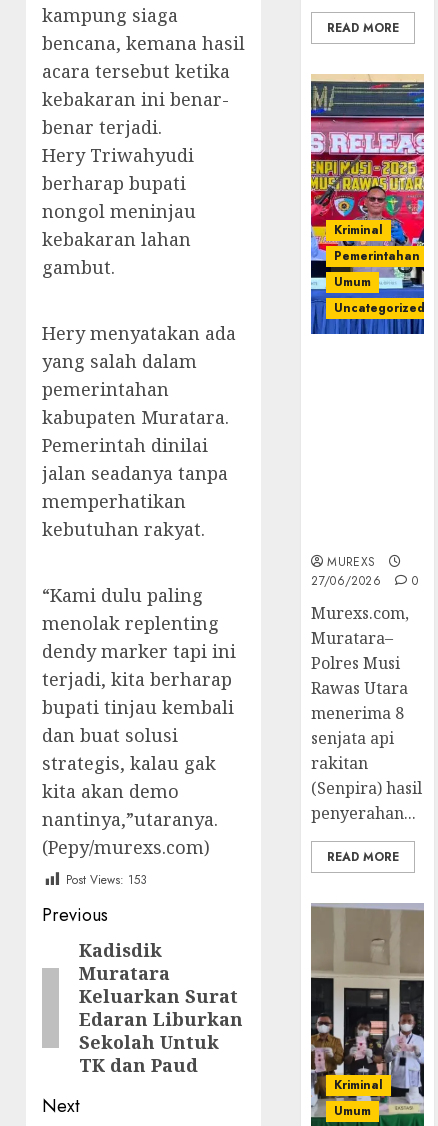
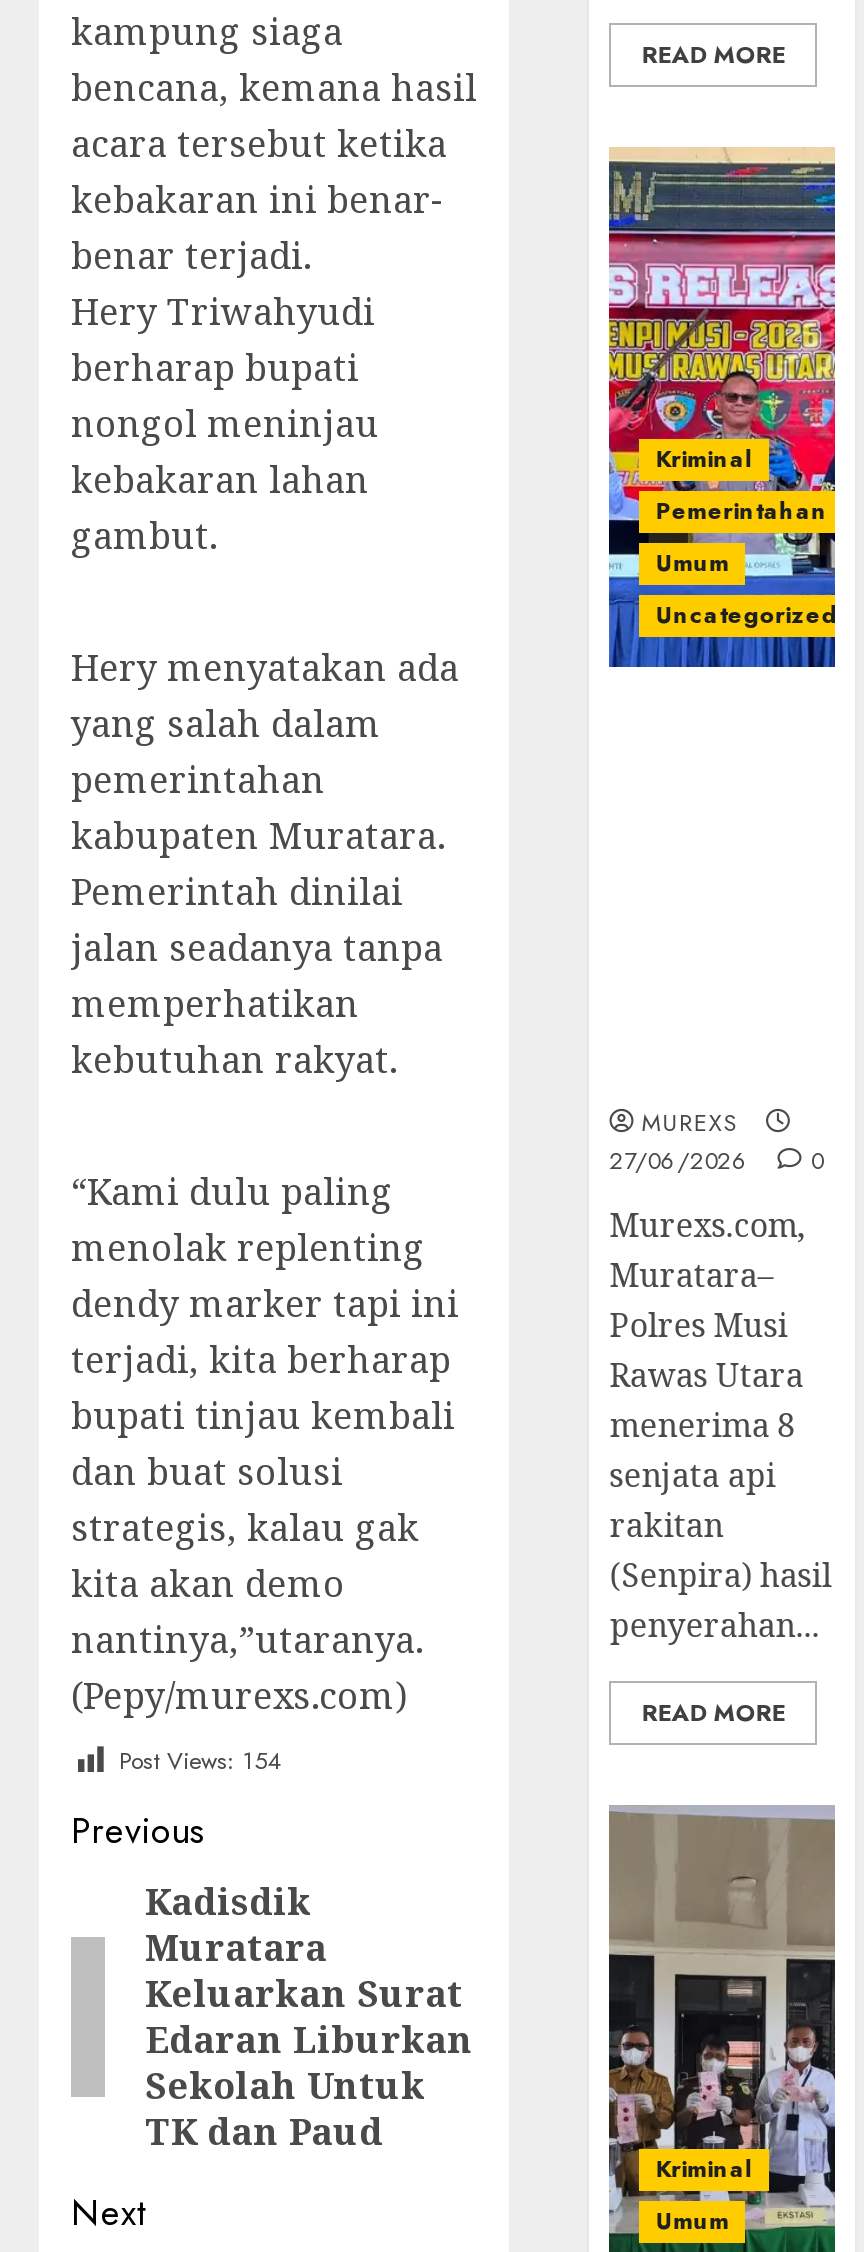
- Post Views: 153
+ Post Views: 154
